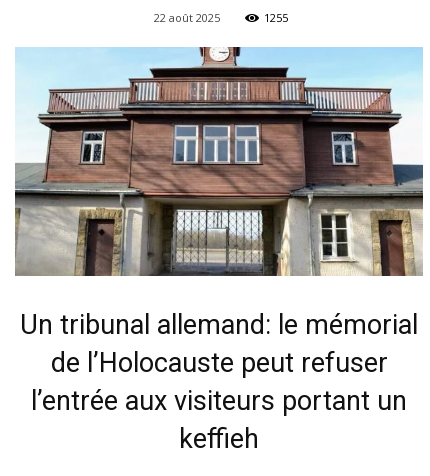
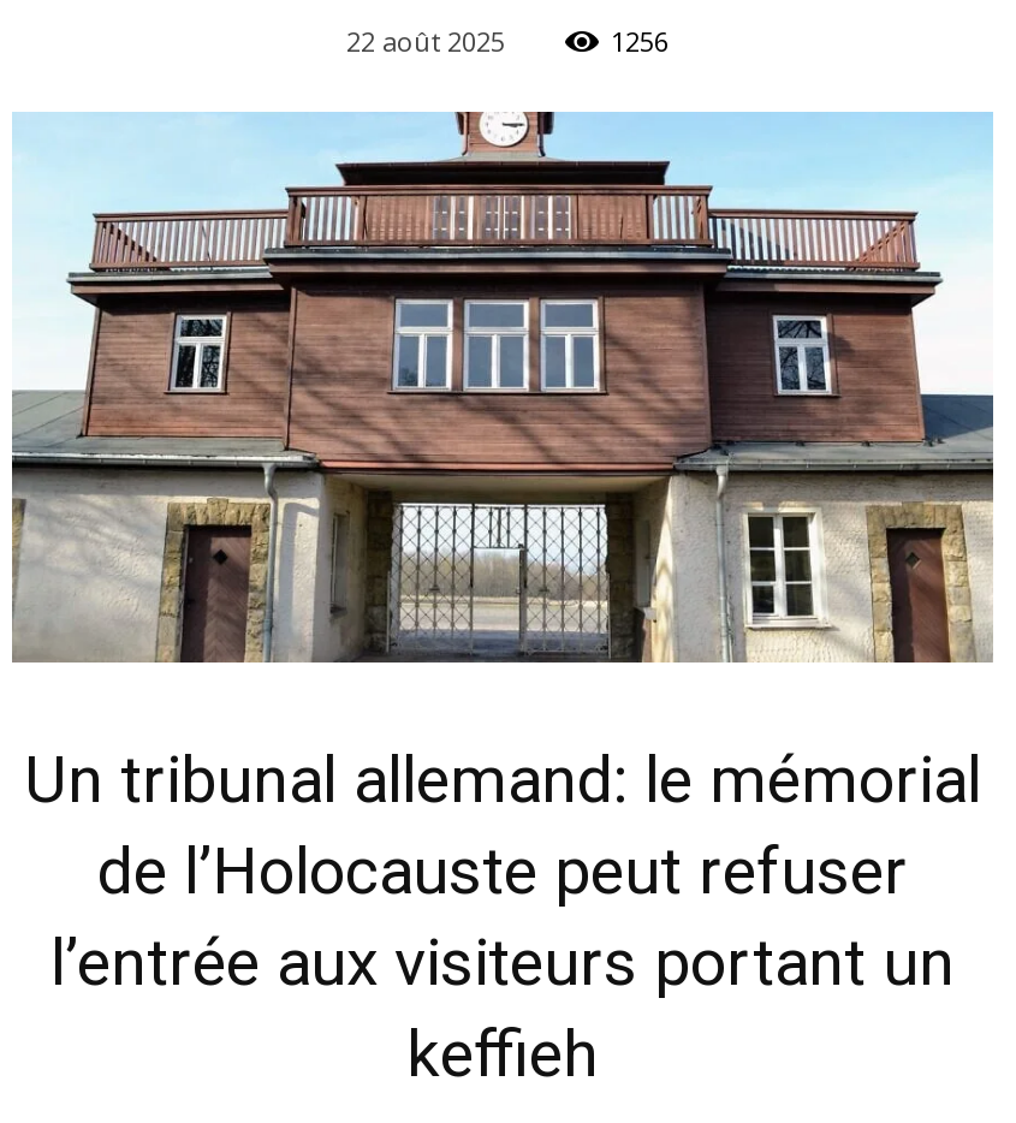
- 1255
+ 1256
